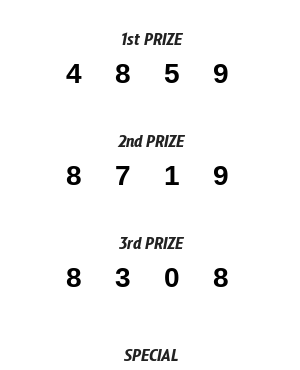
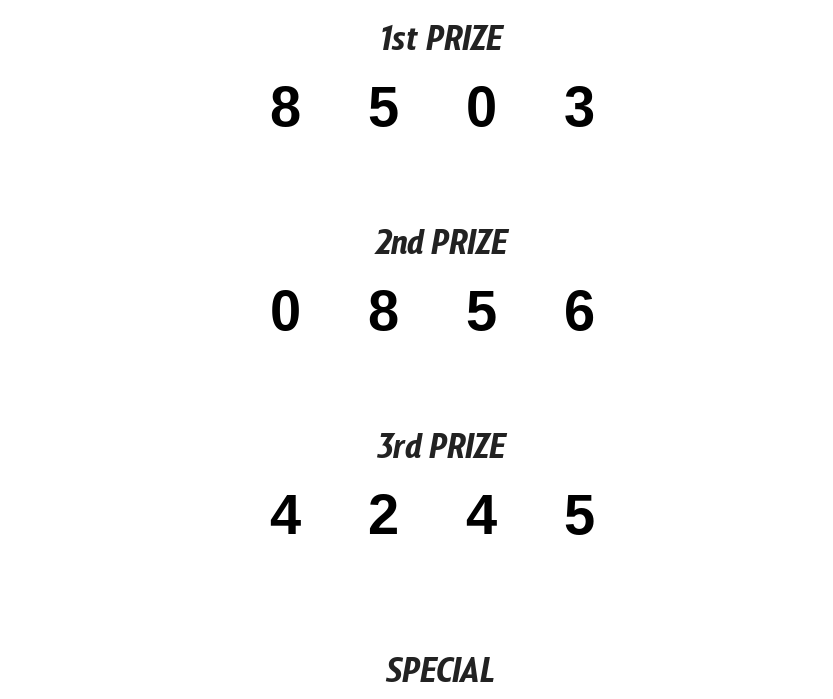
- 4859
+ 8503

- 8719
+ 0856

- 8308
+ 4245
